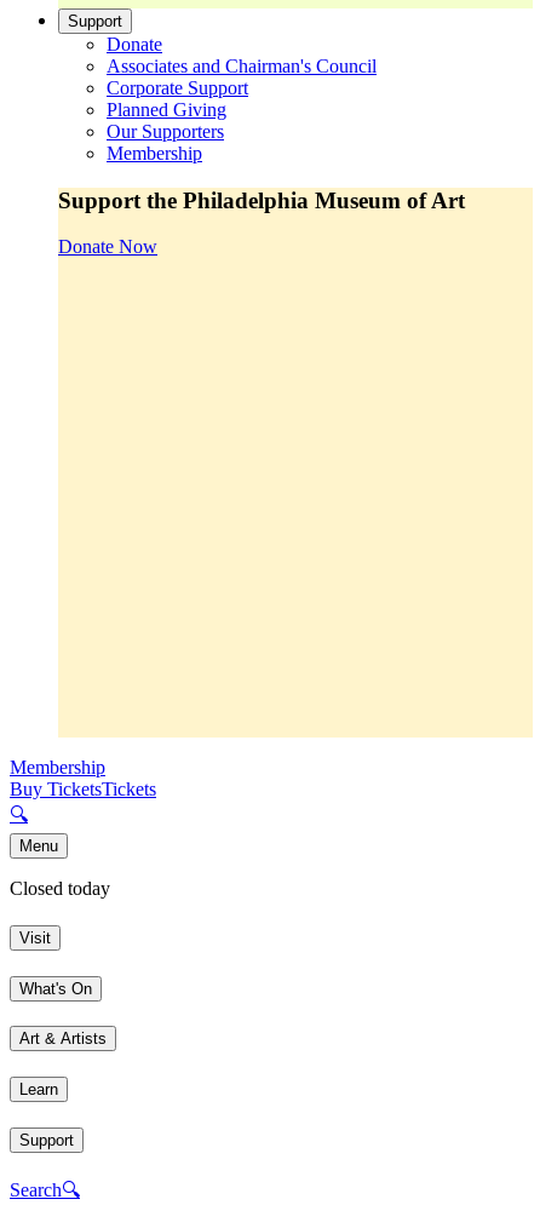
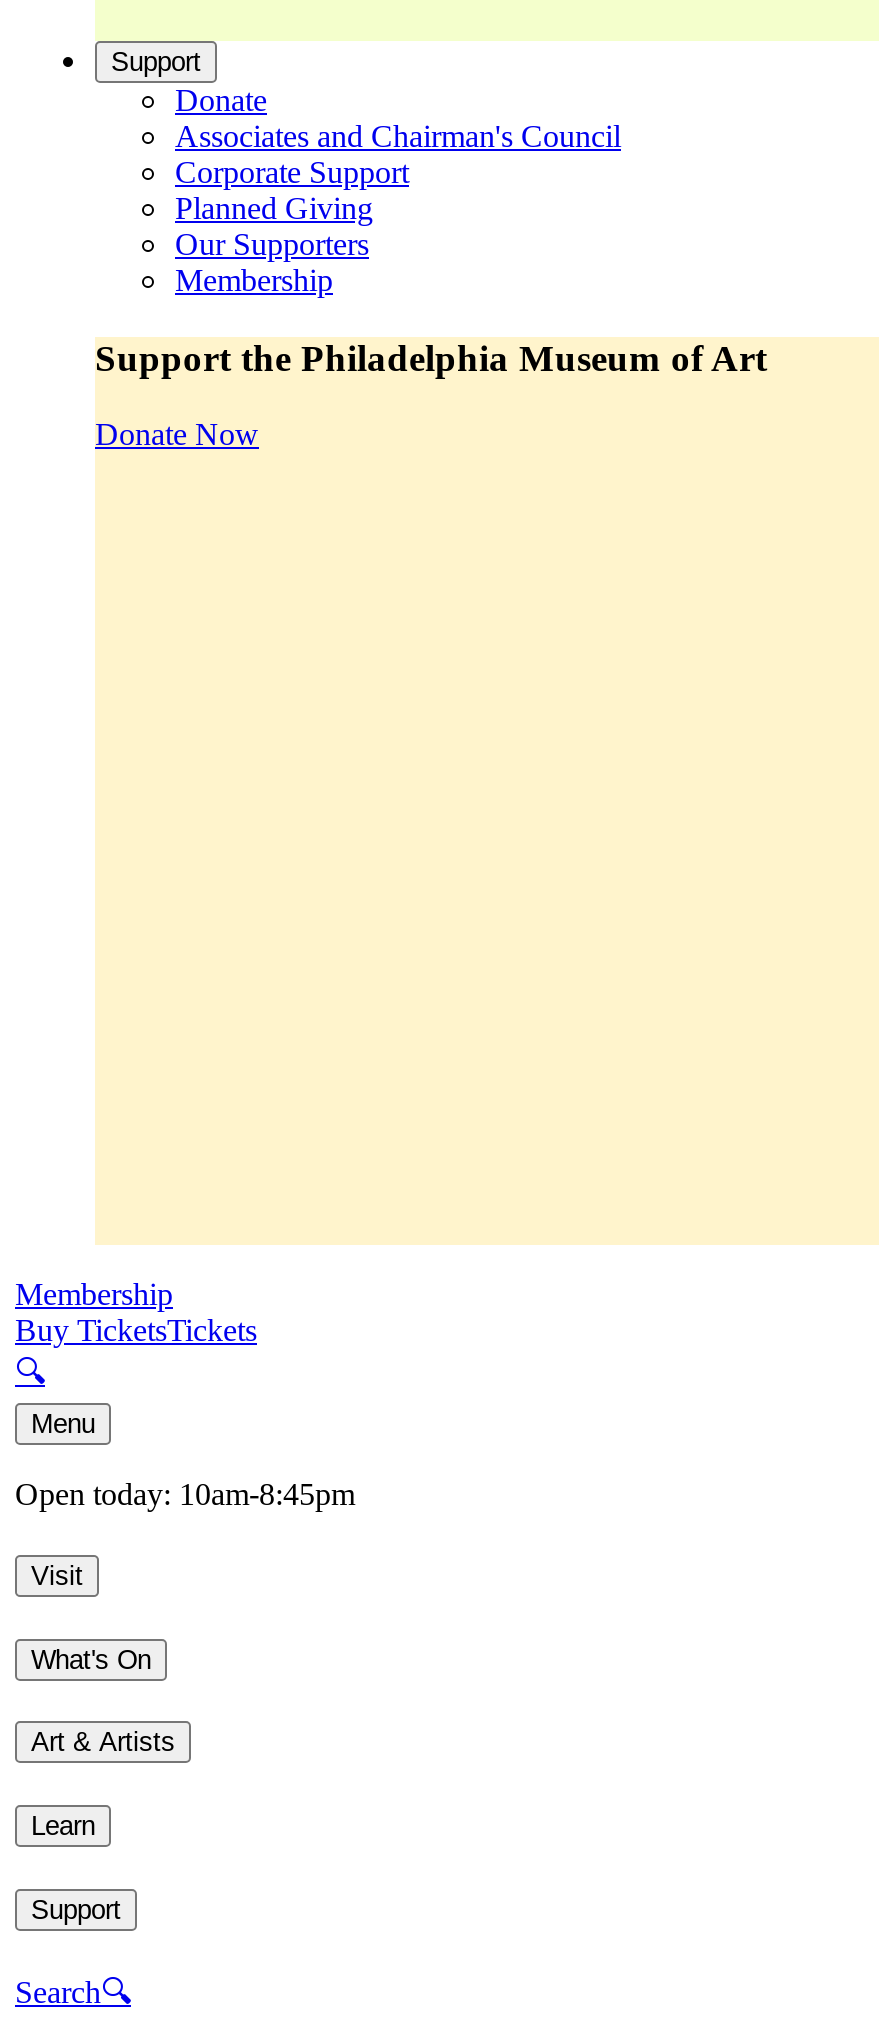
- Closed today
+ Open today: 10am-8:45pm
